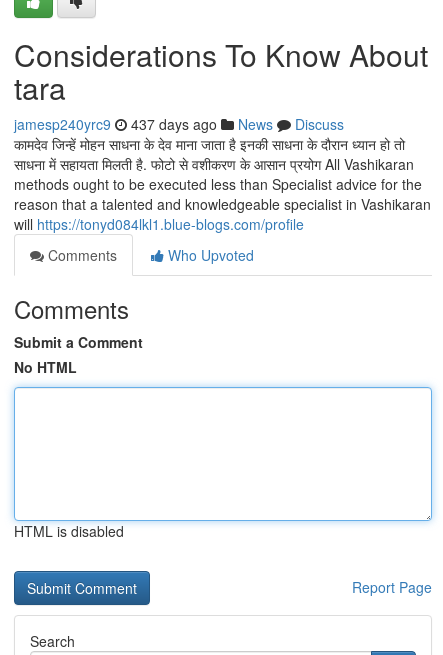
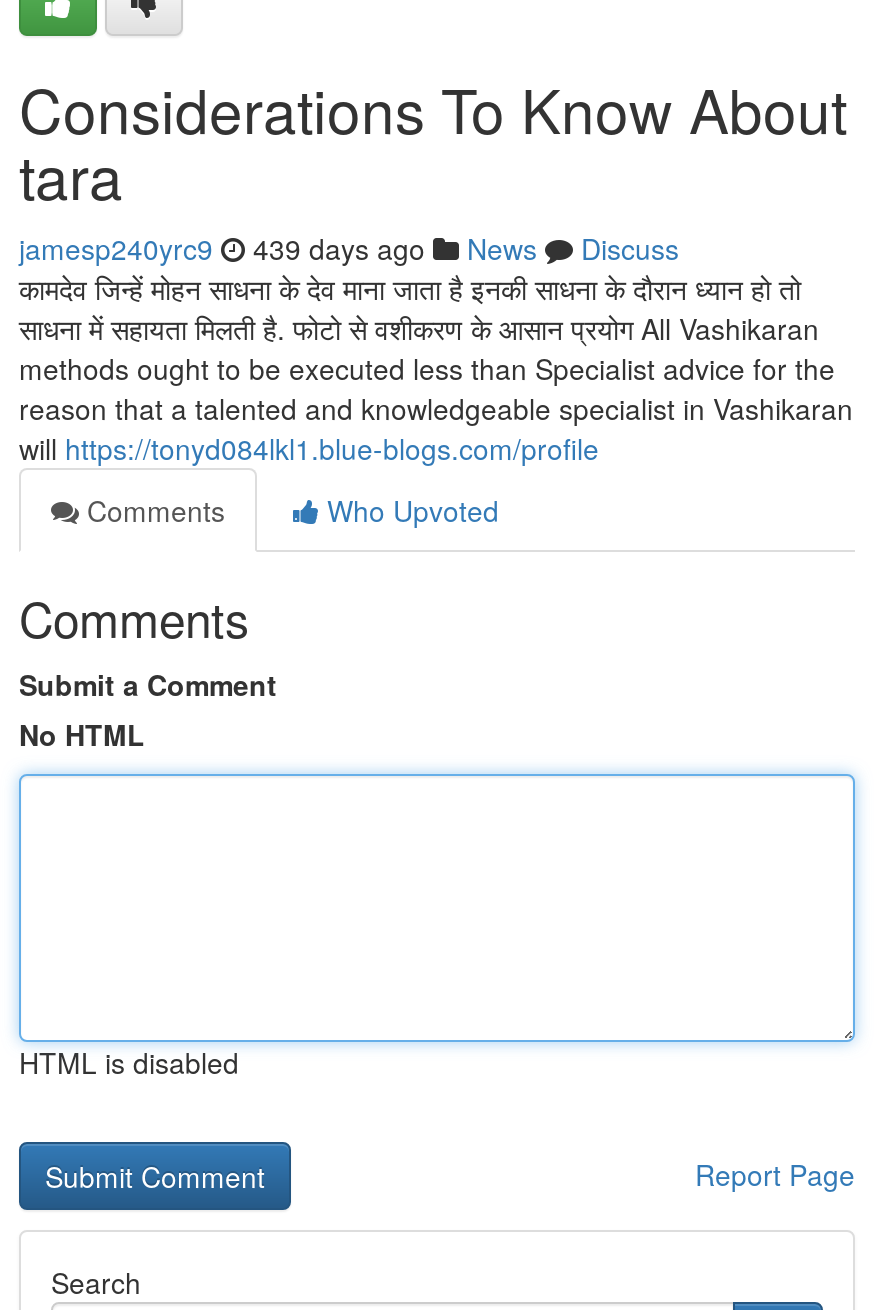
- jamesp240yrc9 437 days ago News Discuss
+ jamesp240yrc9 439 days ago News Discuss
